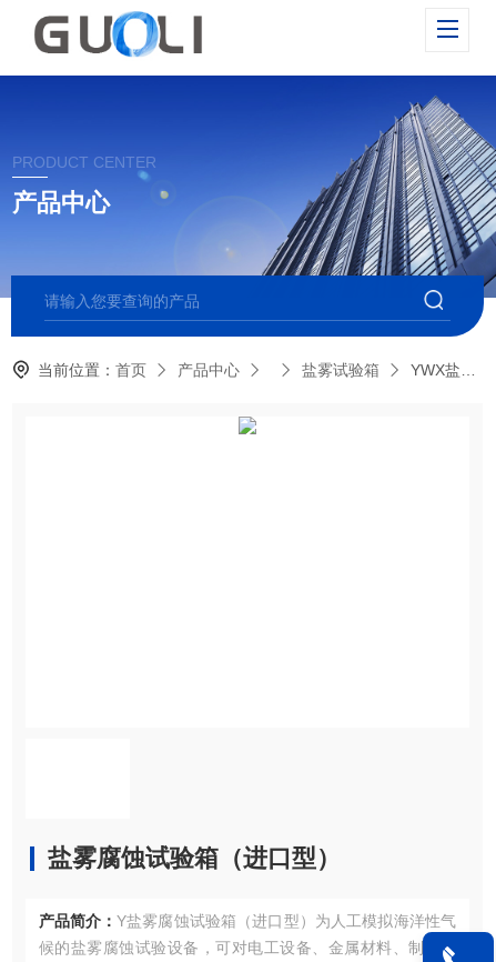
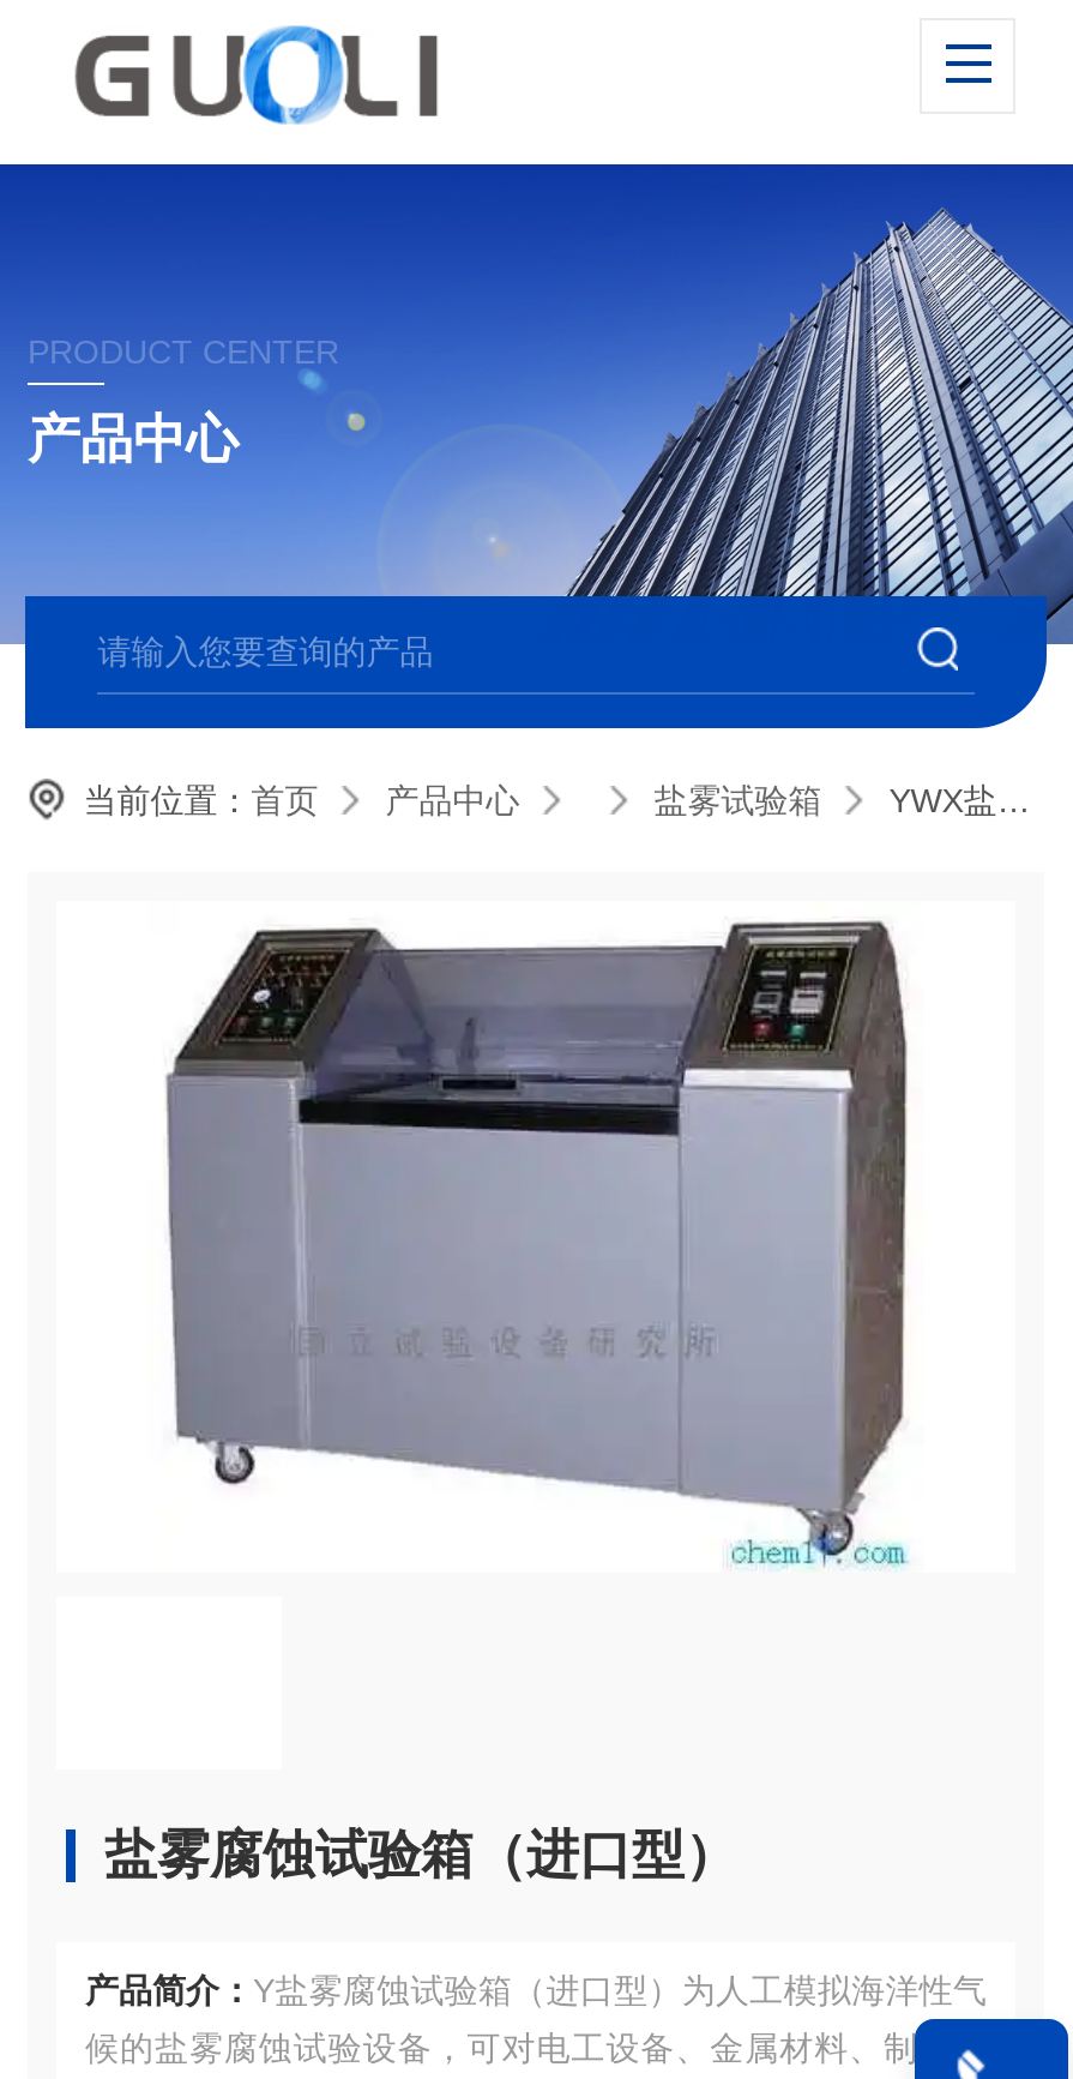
+ [image]
